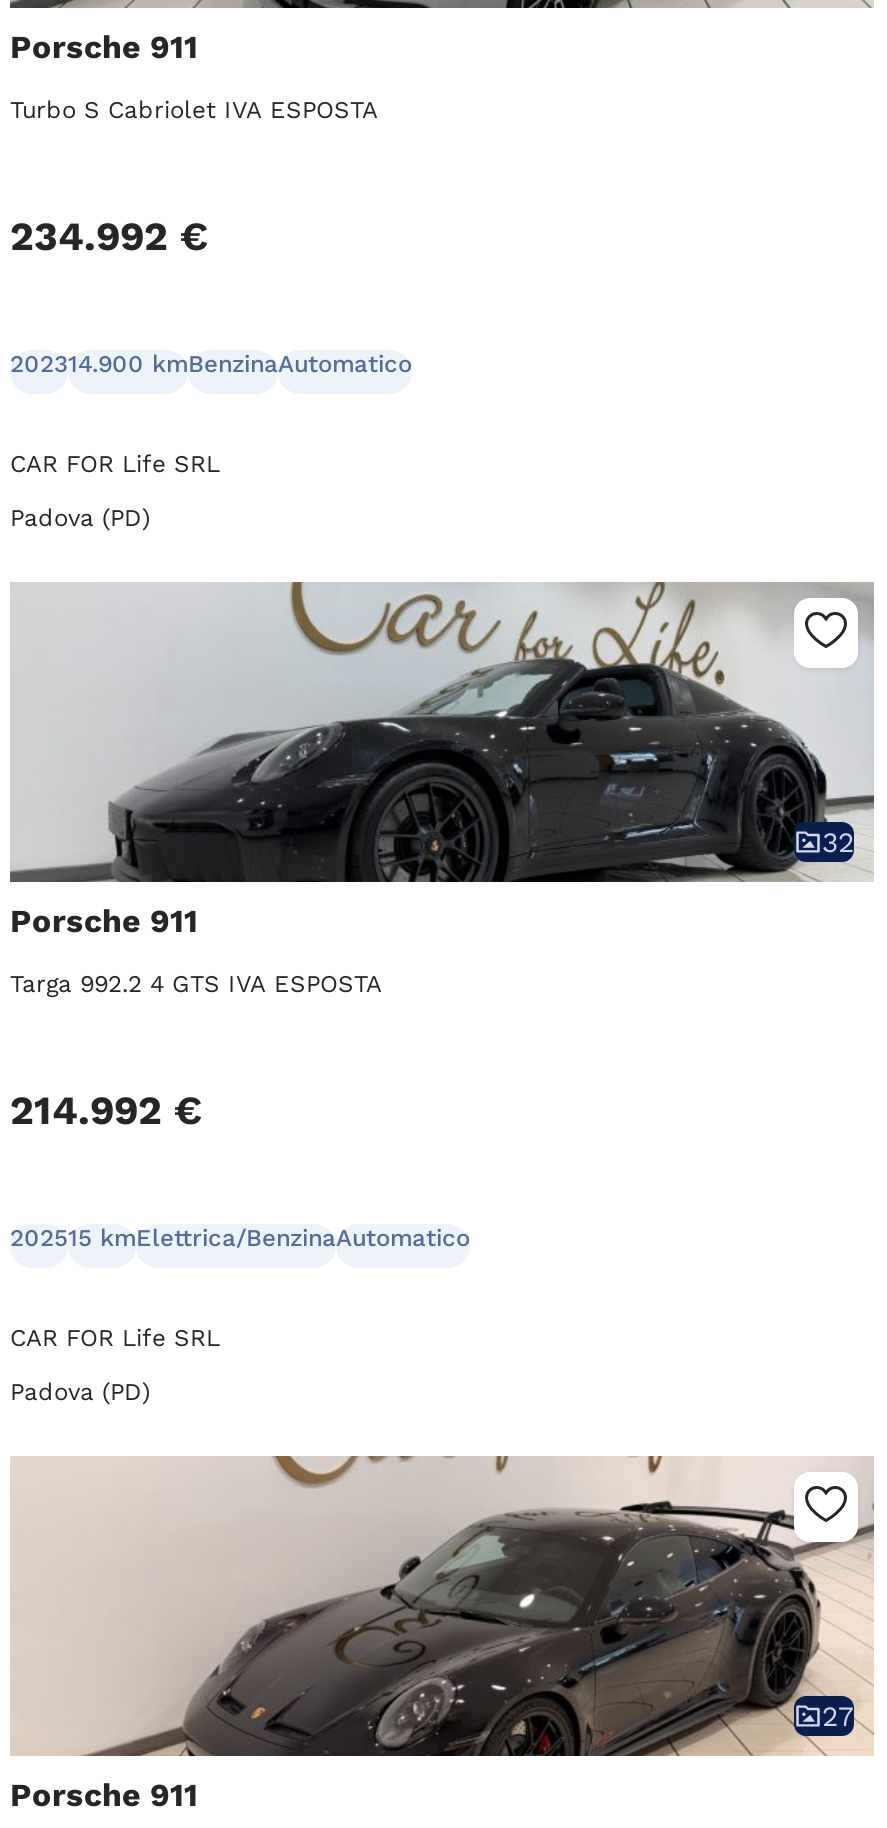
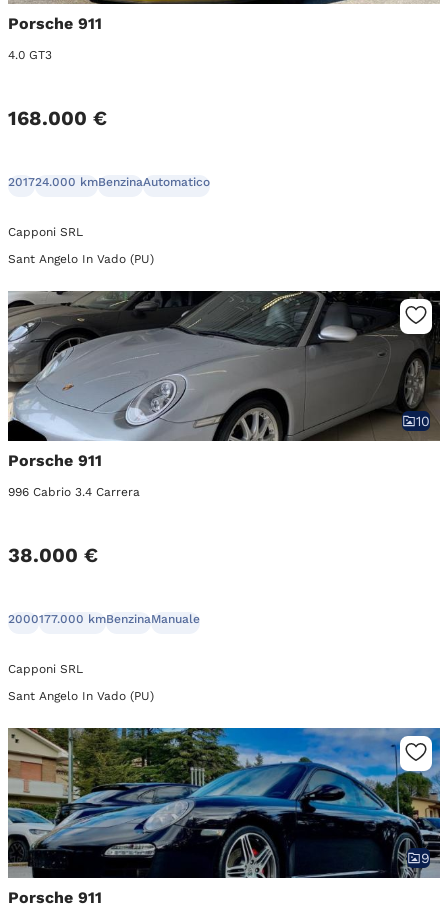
- Turbo S Cabriolet IVA ESPOSTA
+ 4.0 GT3

- 234.992 €
+ 168.000 €

- 202314.900 kmBenzinaAutomatico
+ 201724.000 kmBenzinaAutomatico

- CAR FOR Life SRL
+ Capponi SRL

- Padova (PD)
+ Sant Angelo In Vado (PU)

- [image]
- 32
+ [image]
+ 10

- Targa 992.2 4 GTS IVA ESPOSTA
+ 996 Cabrio 3.4 Carrera

- 214.992 €
+ 38.000 €

- 202515 kmElettrica/BenzinaAutomatico
+ 2000177.000 kmBenzinaManuale

- CAR FOR Life SRL
+ Capponi SRL

- Padova (PD)
+ Sant Angelo In Vado (PU)

- [image]
- 27
+ [image]
+ 9
